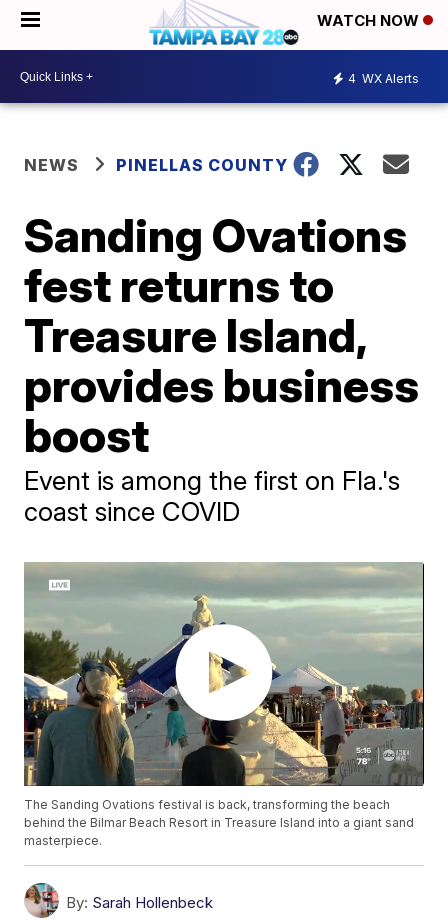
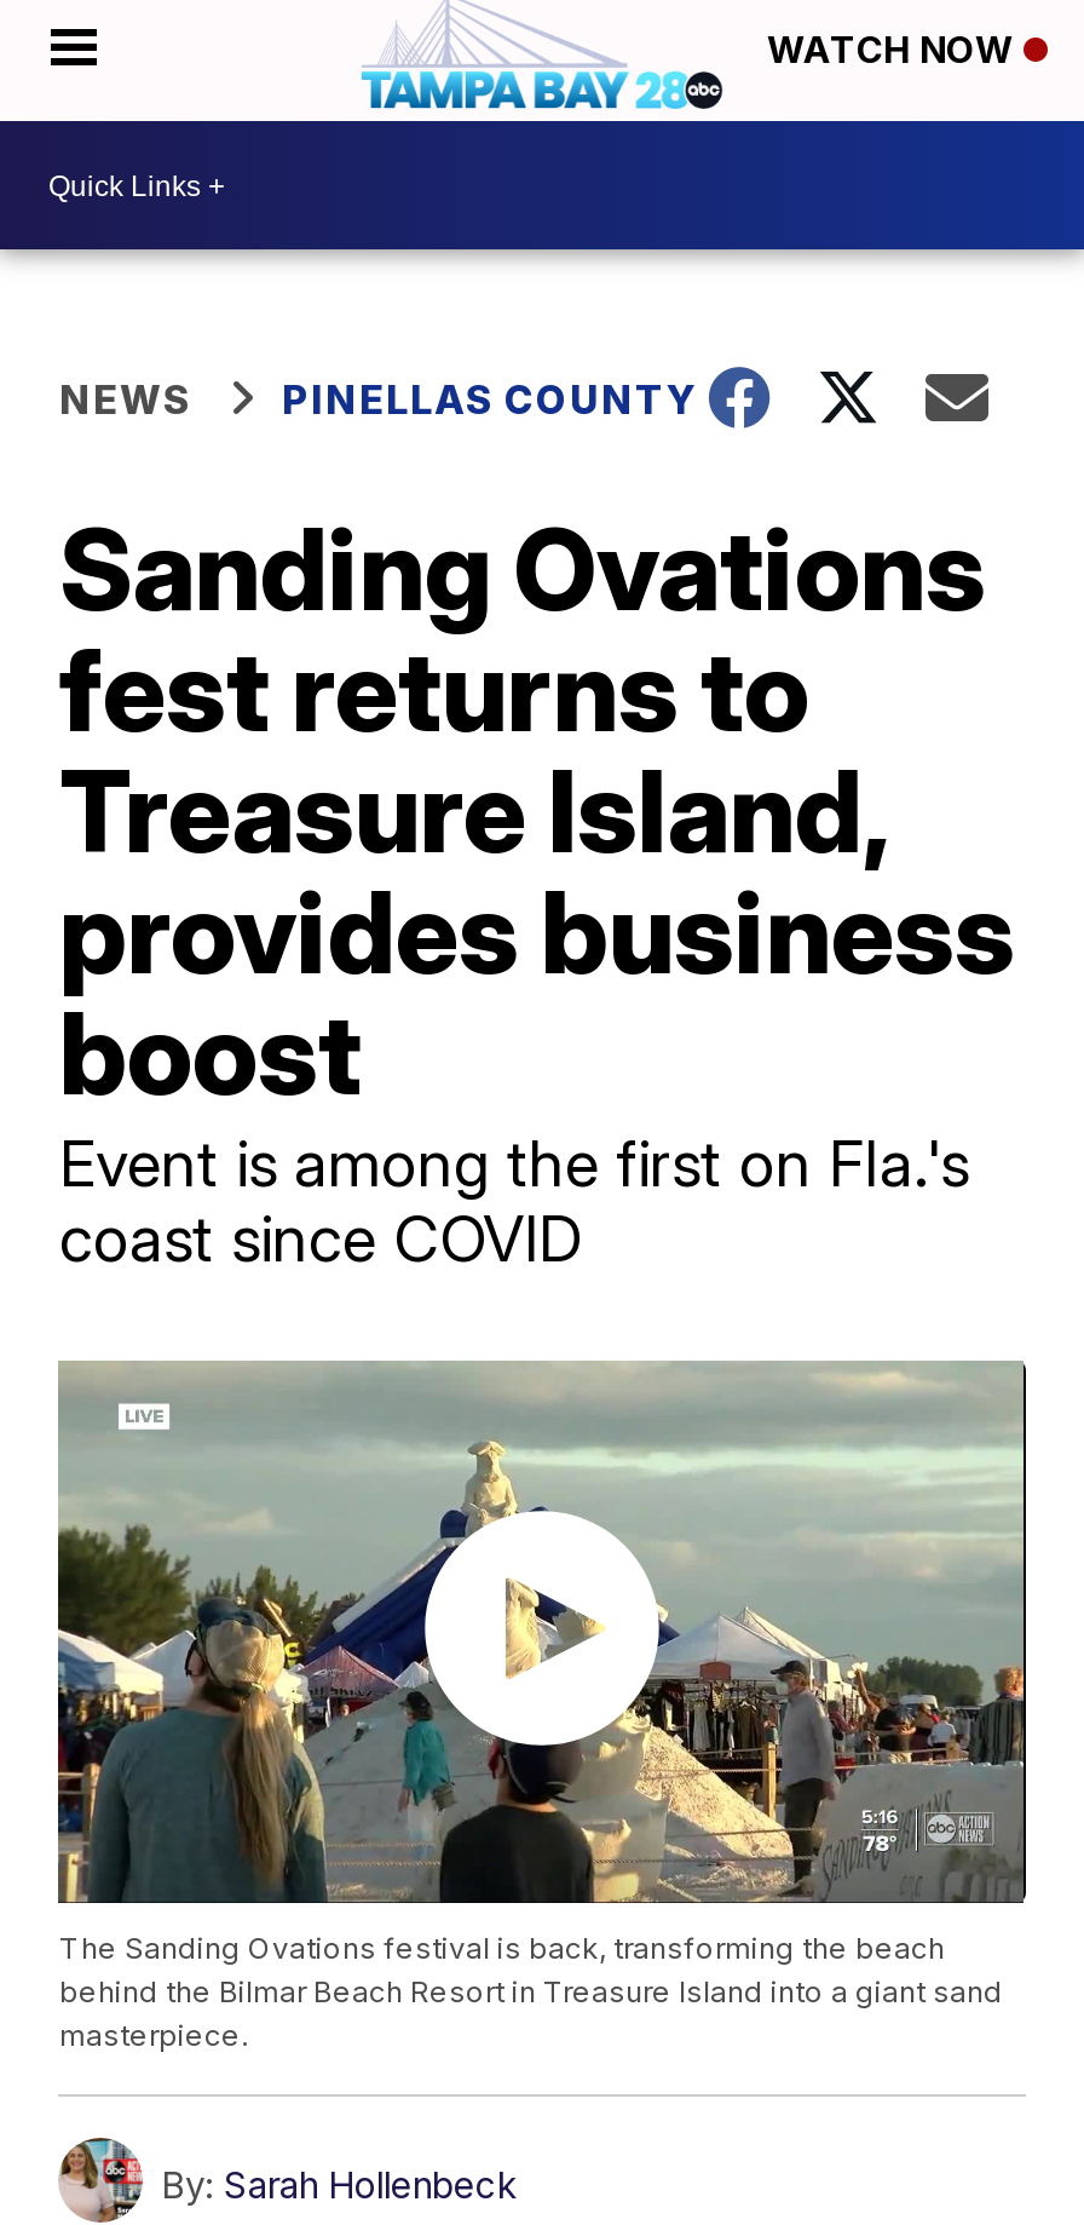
- 4 WX Alerts
